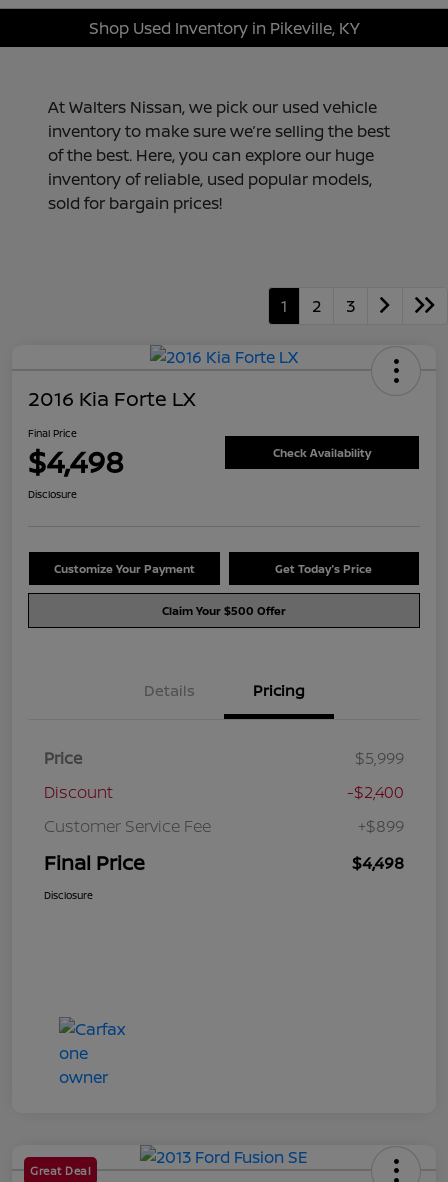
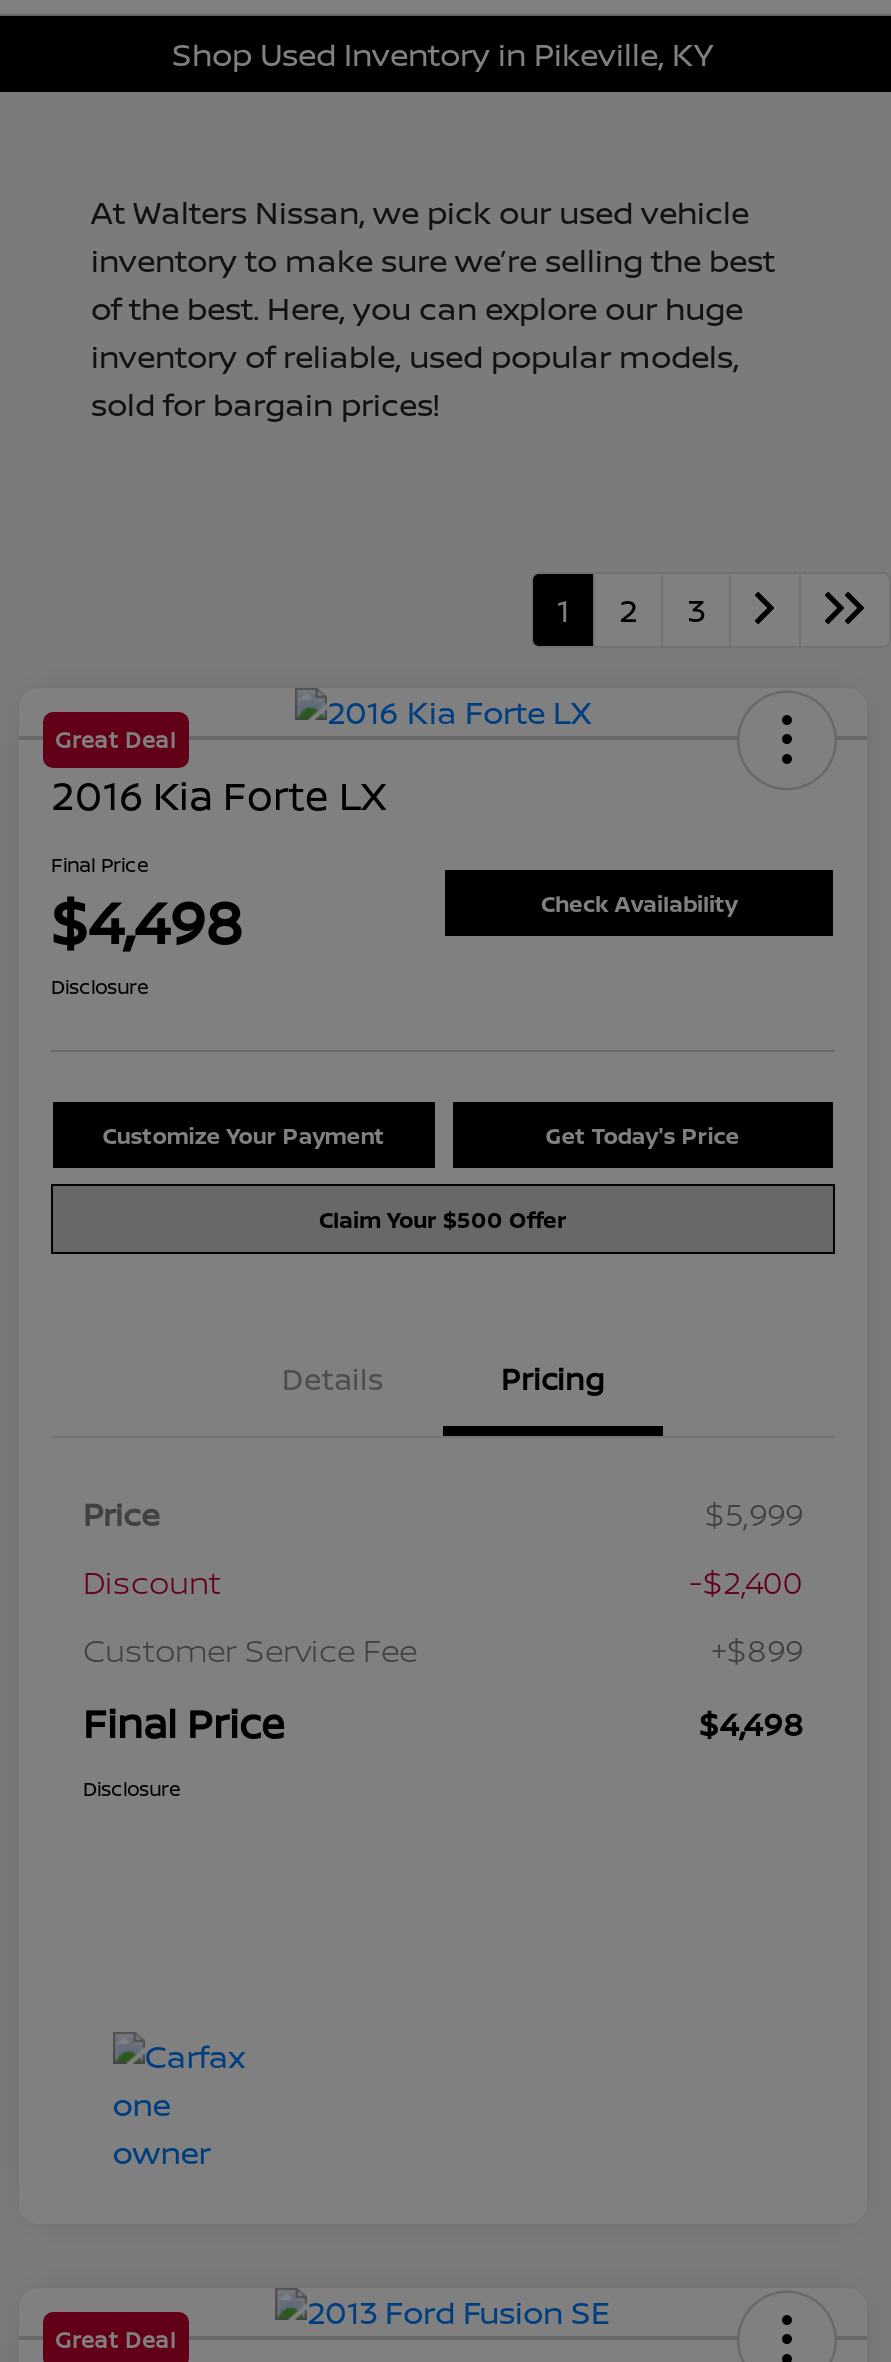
+ Great Deal
